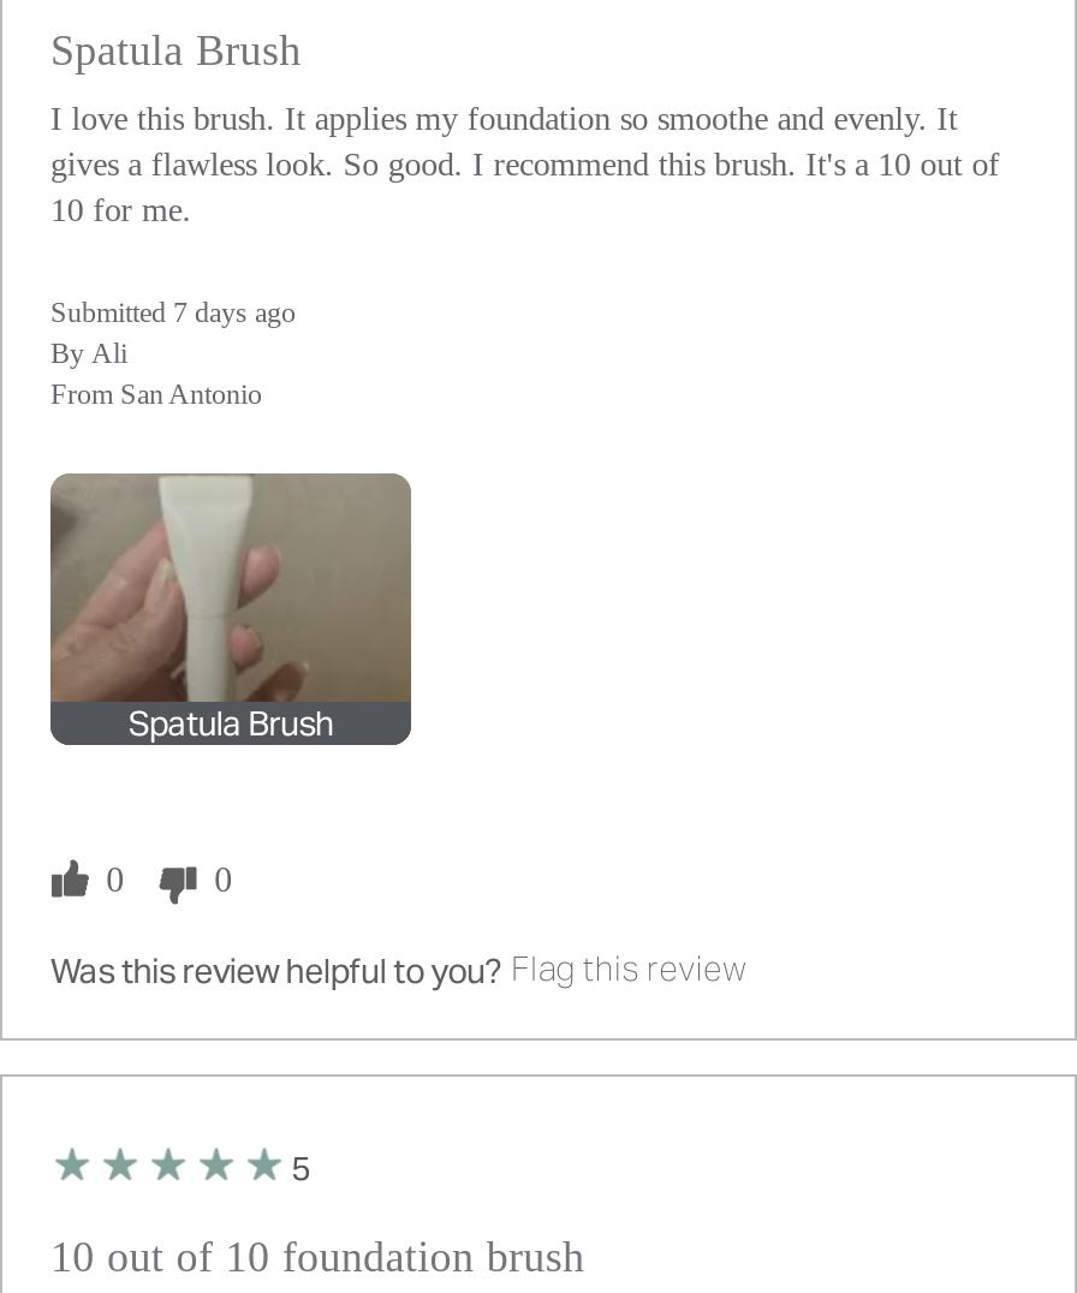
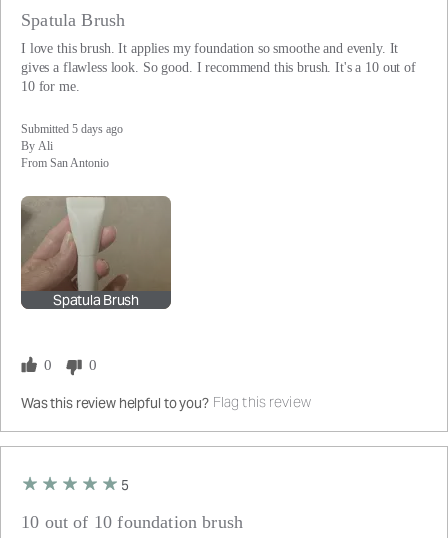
- Submitted 7 days ago
+ Submitted 5 days ago
